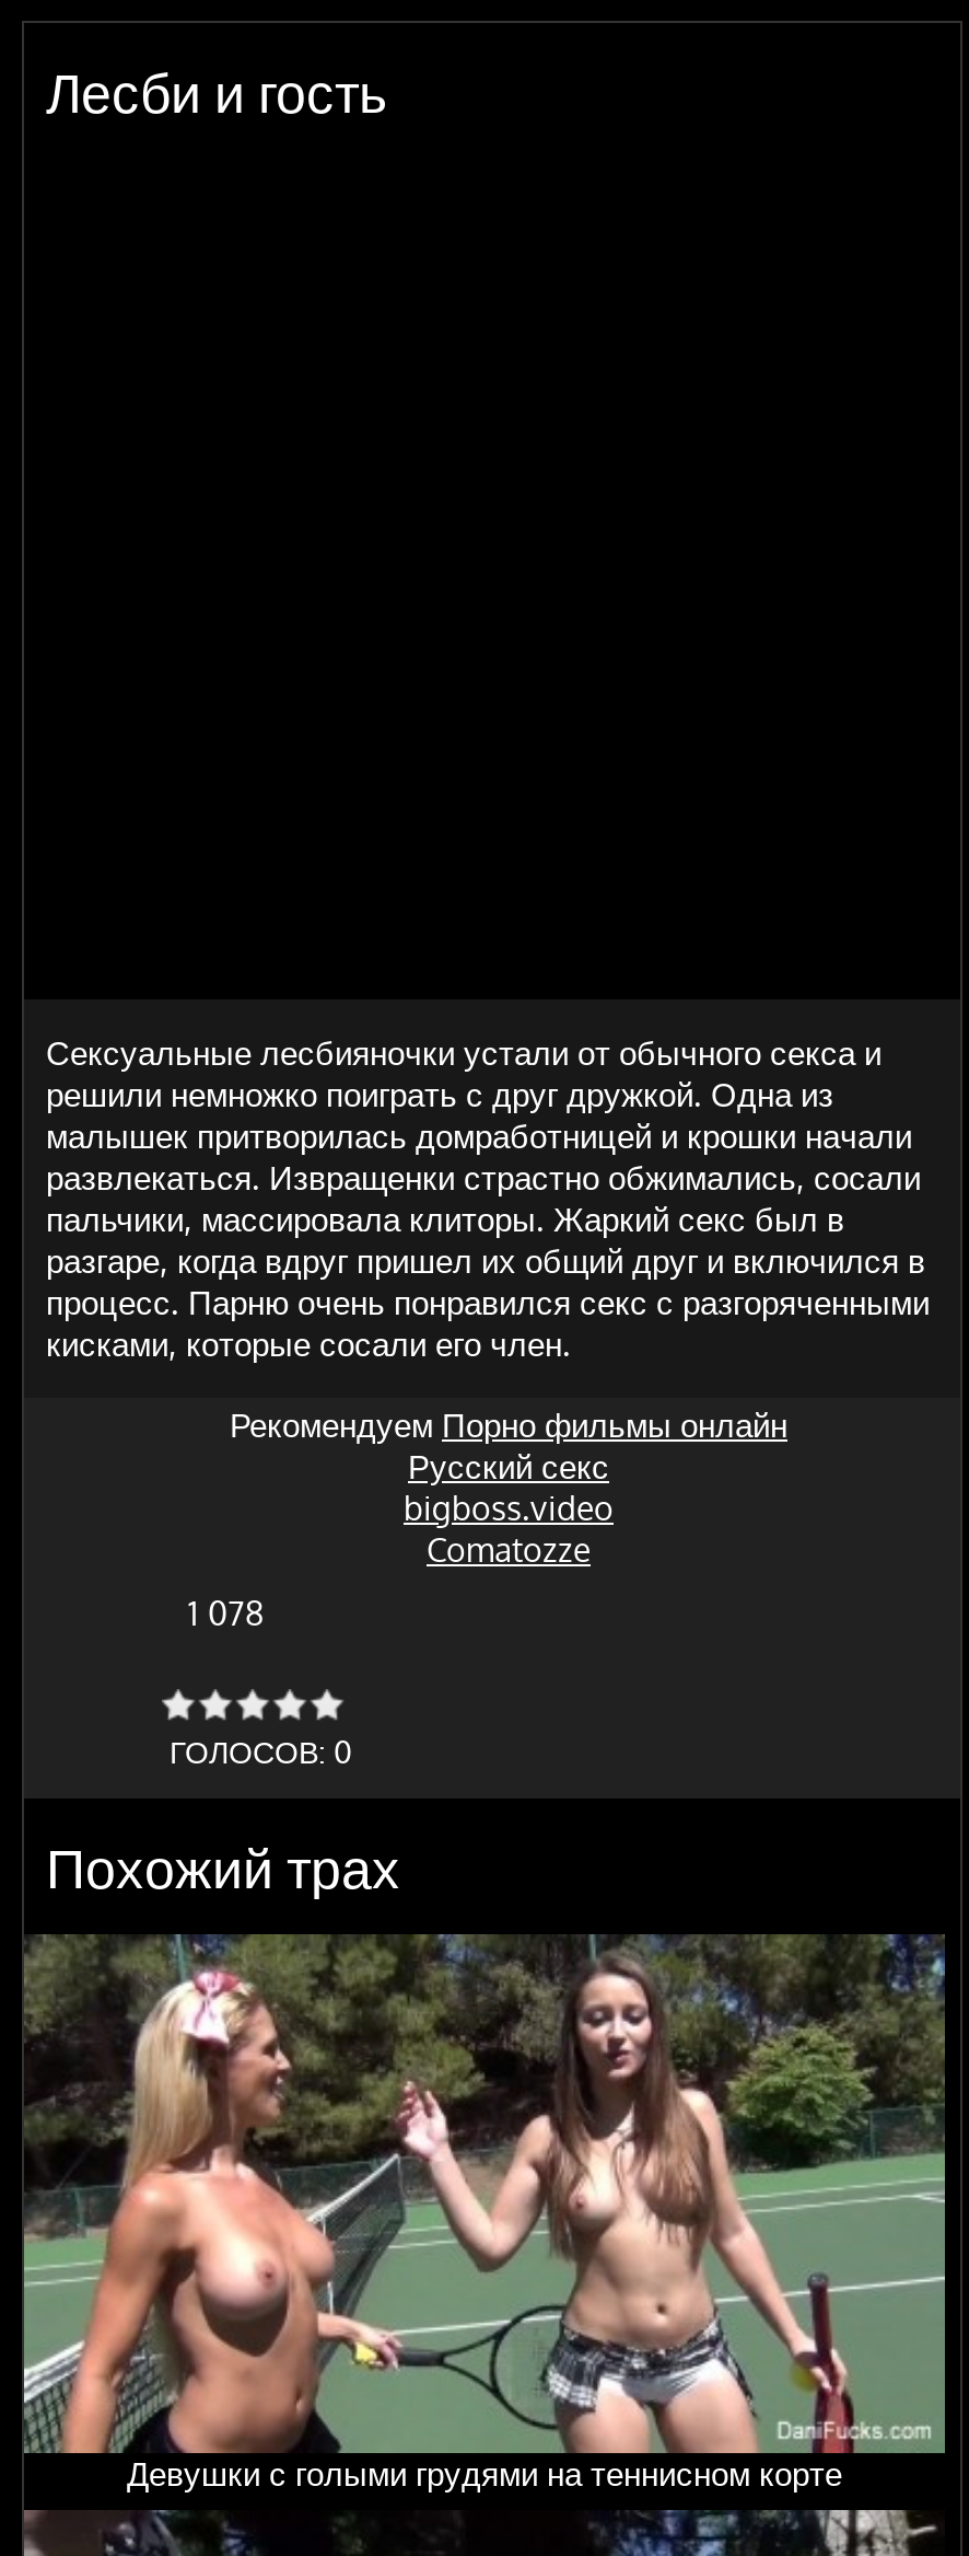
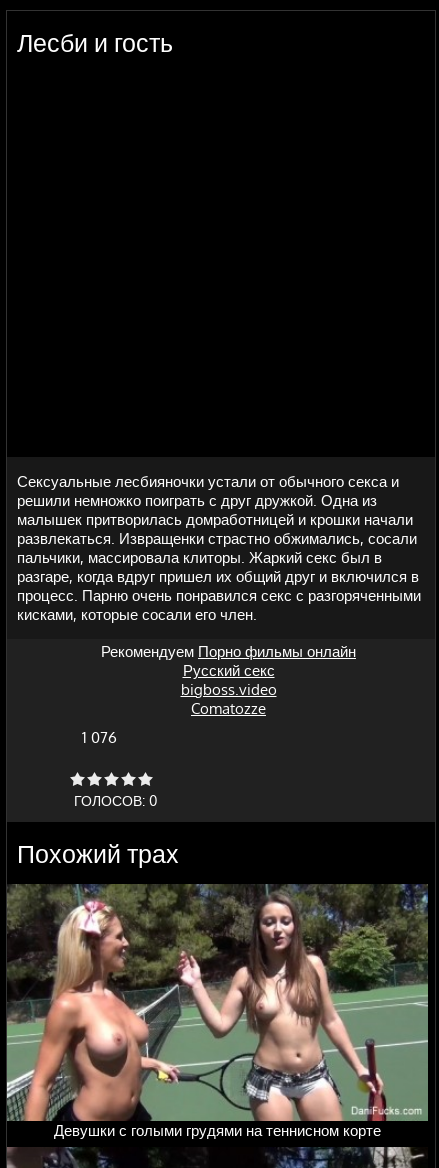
- 1 078
+ 1 076
